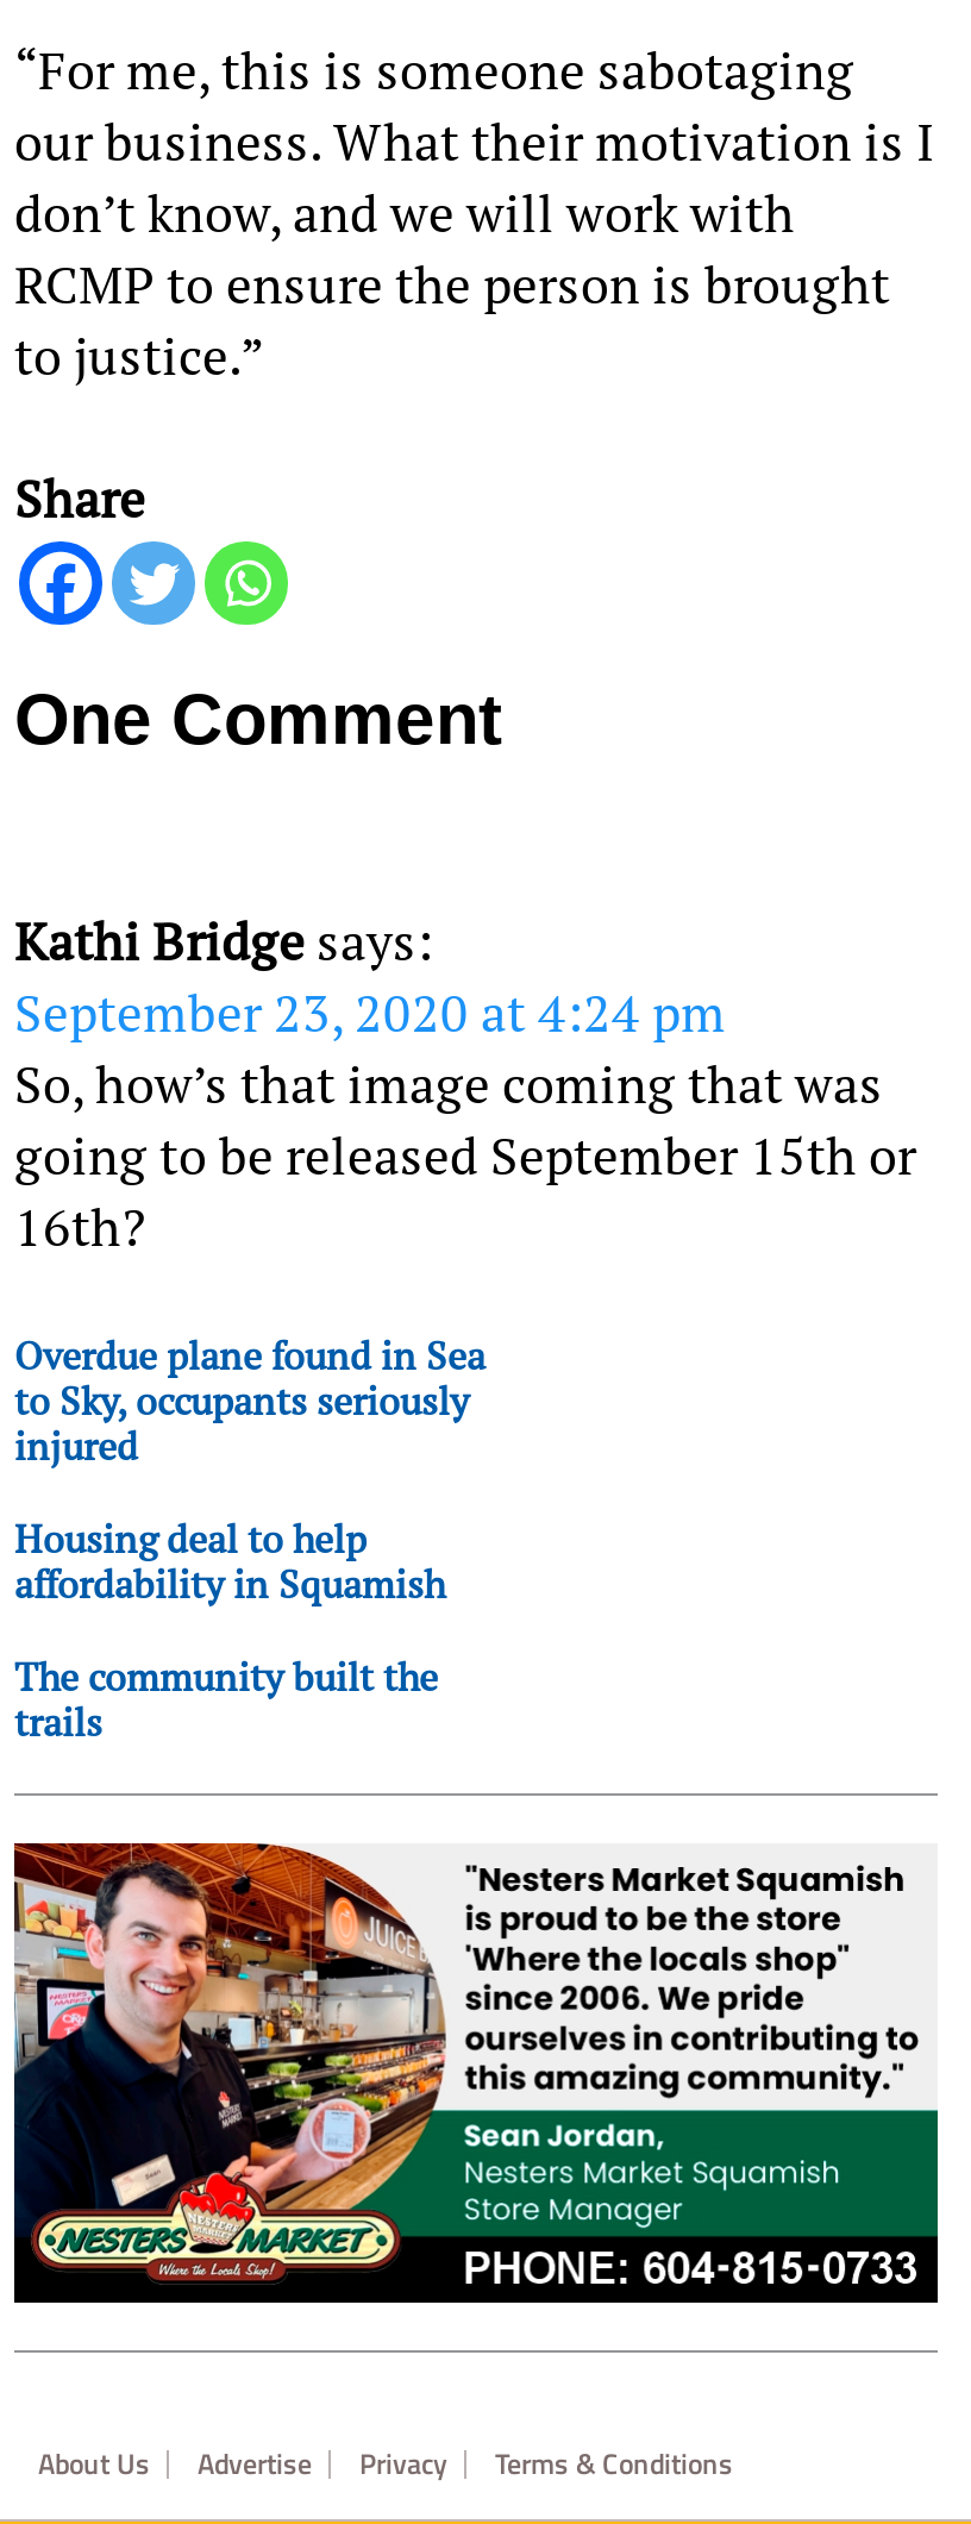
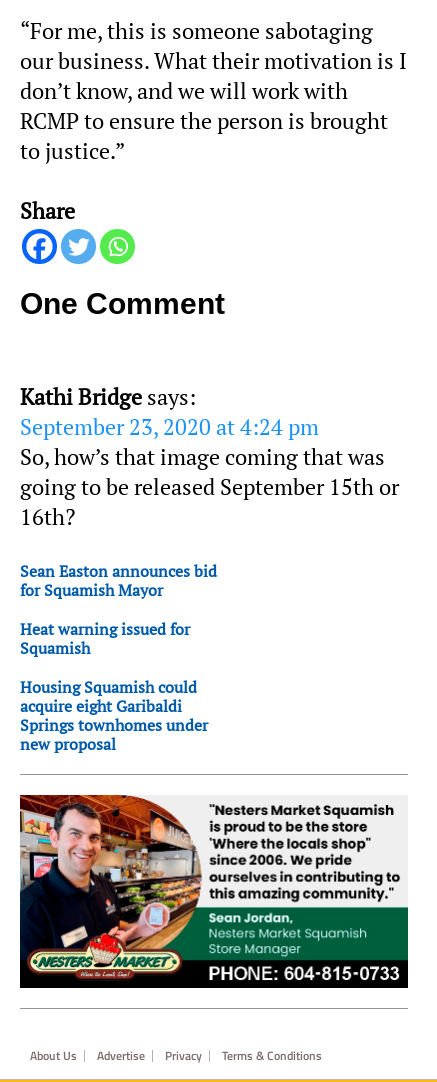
- Overdue plane found in Sea
- to Sky, occupants seriously
- injured
+ Sean Easton announces bid
+ for Squamish Mayor

- Housing deal to help
- affordability in Squamish
+ Heat warning issued for
+ Squamish

- The community built the
- trails
+ Housing Squamish could
+ acquire eight Garibaldi
+ Springs townhomes under
+ new proposal
